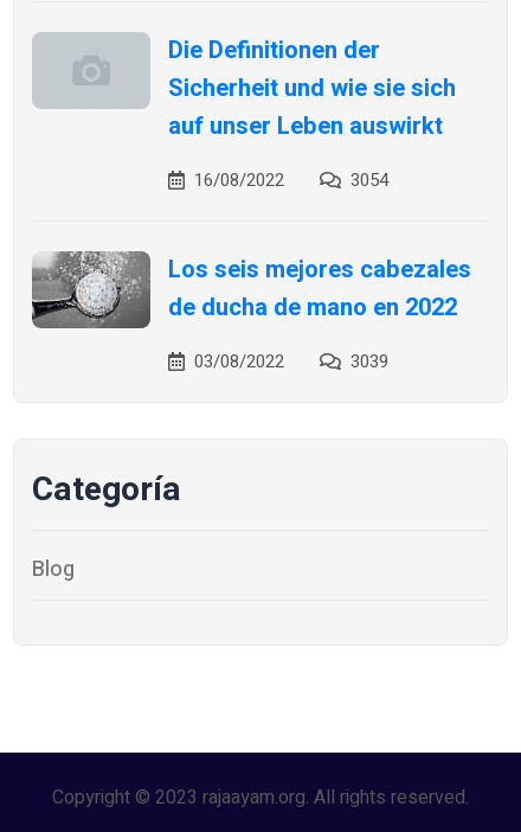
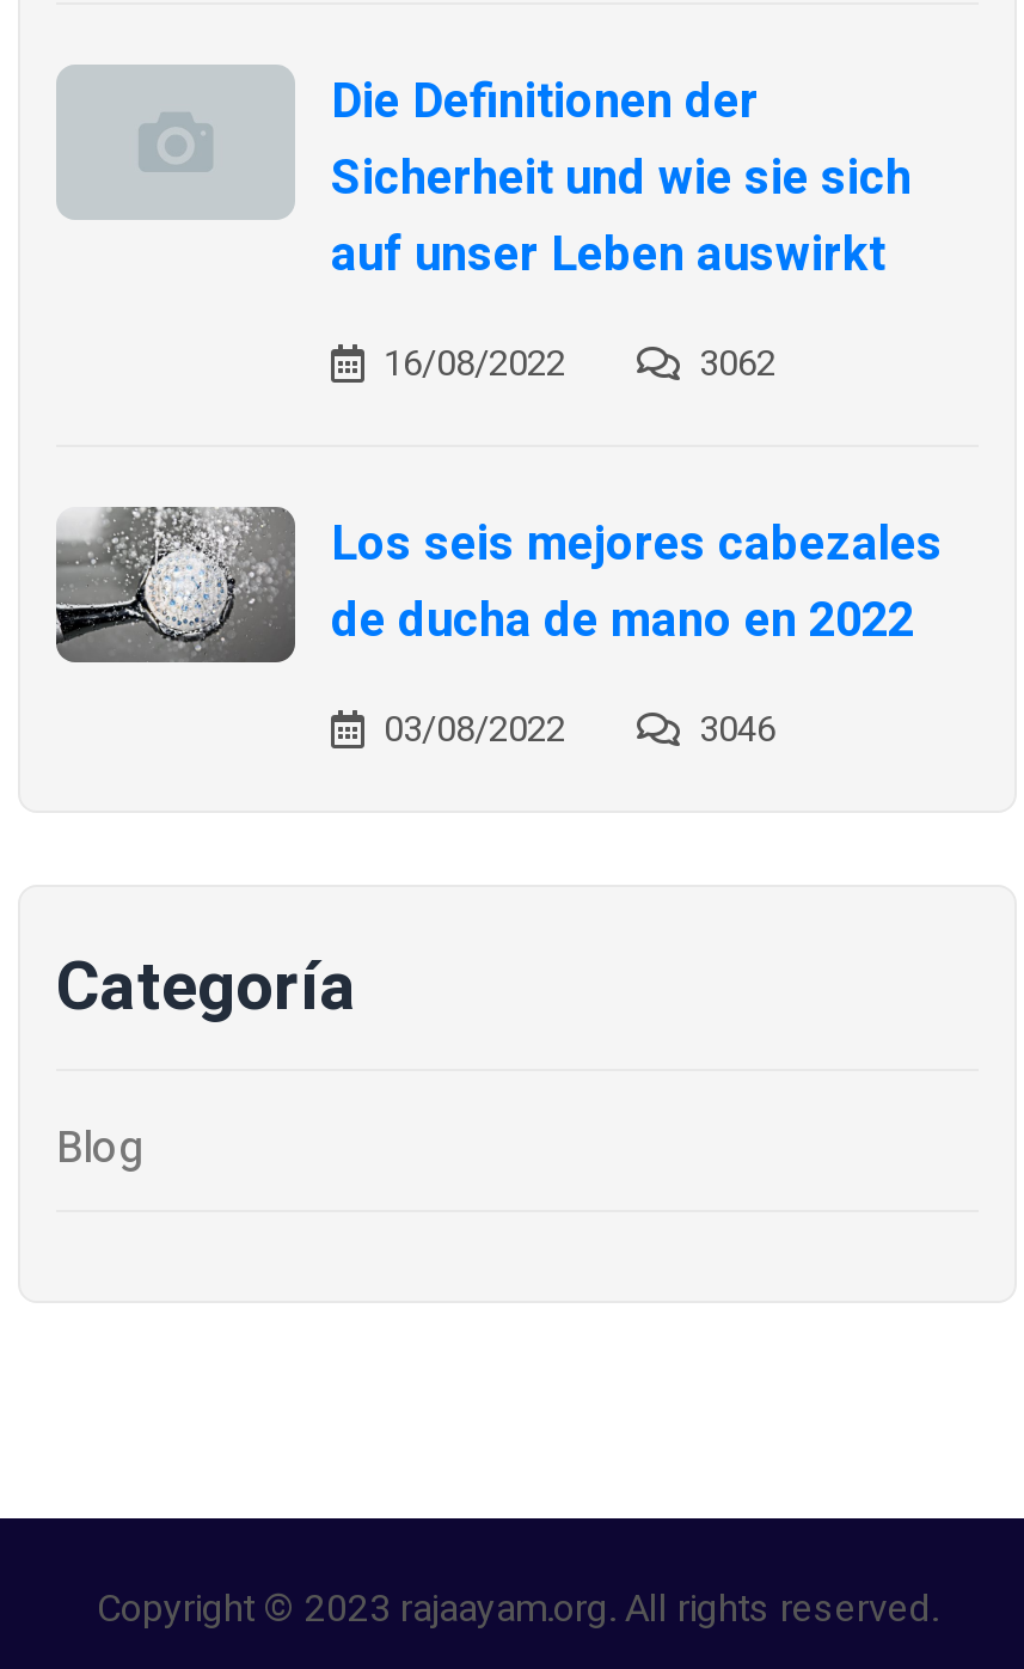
- 3054
+ 3062

- 3039
+ 3046
